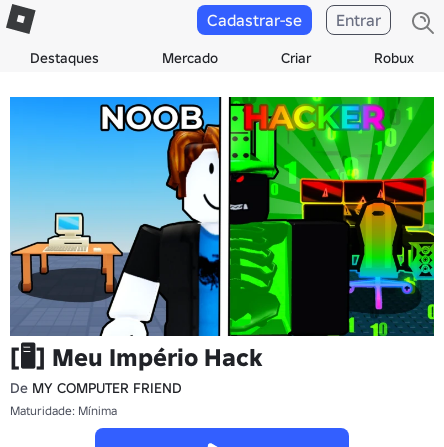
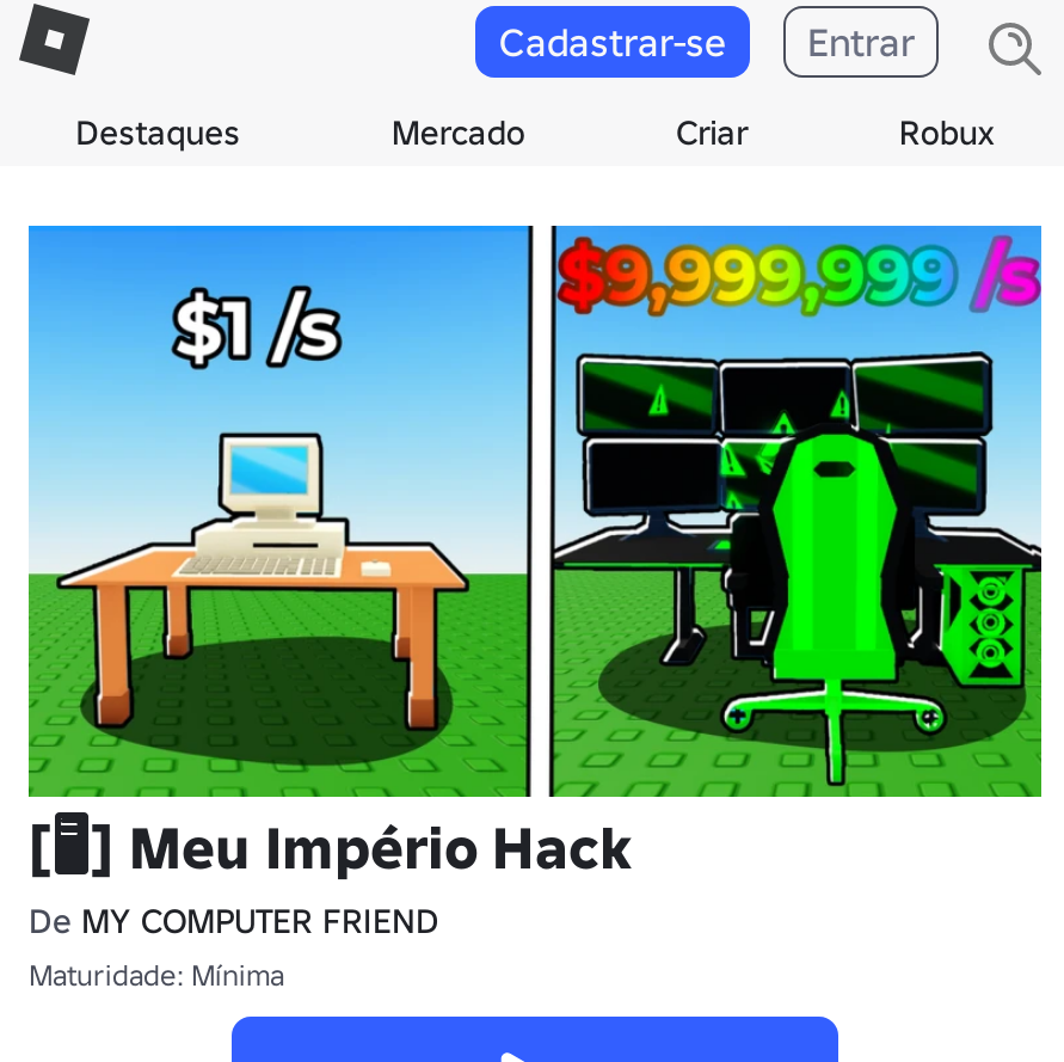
- [image]
+ [image]

- [image]
+ [image]
